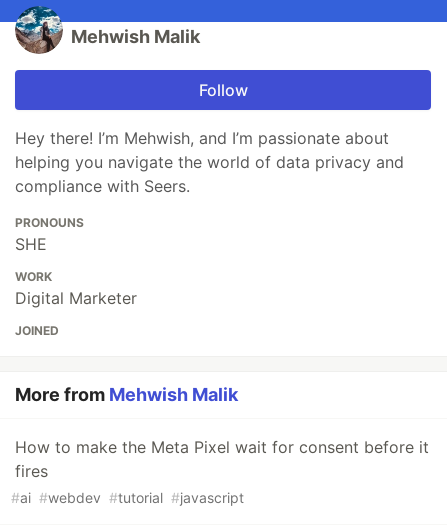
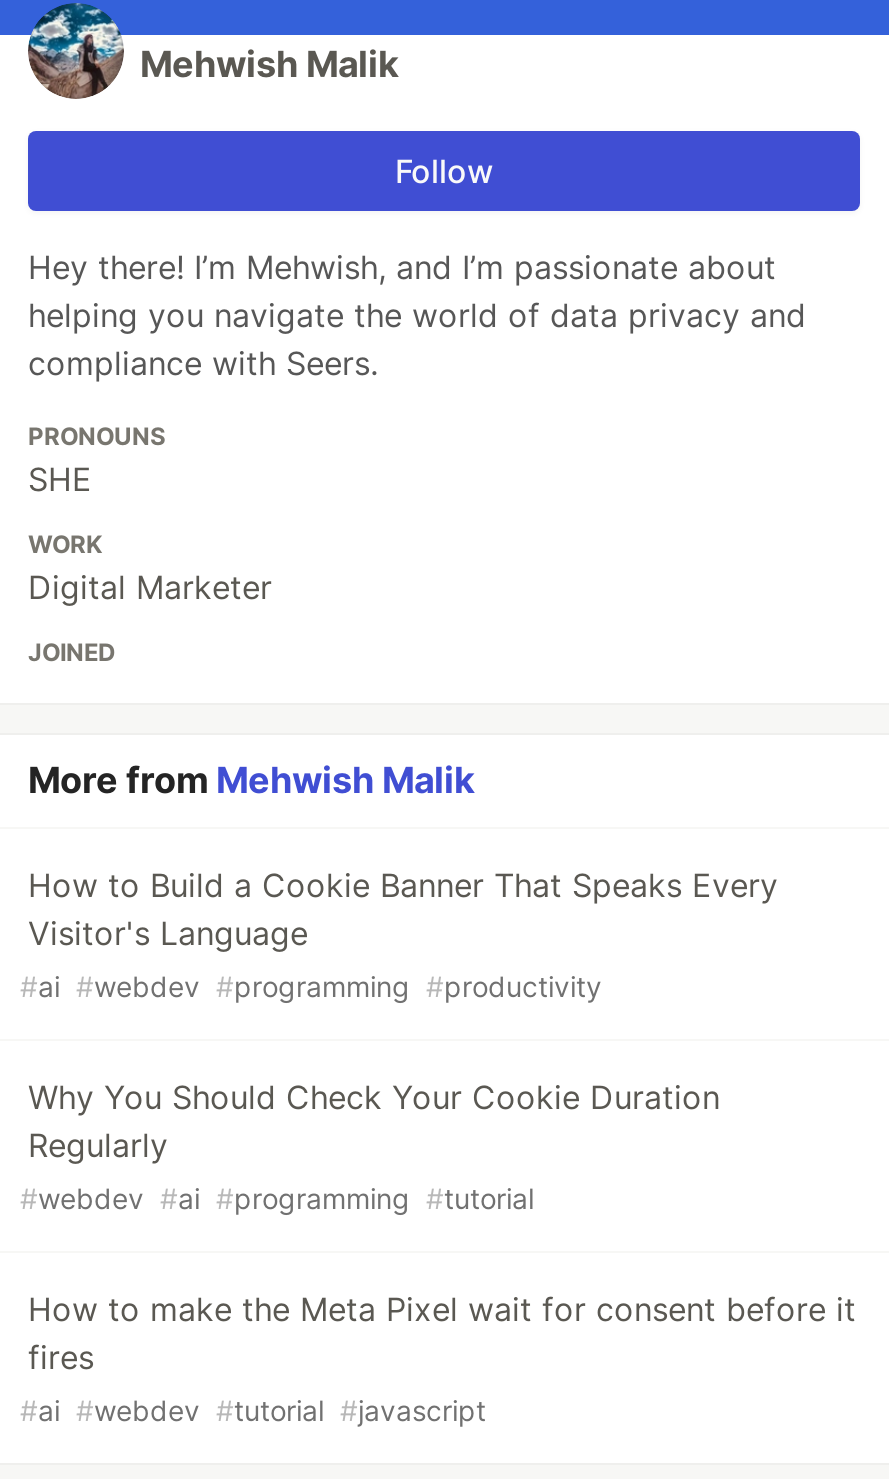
+ How to Build a Cookie Banner That Speaks Every
+ Visitor's Language
+ #ai #webdev #programming #productivity
+ Why You Should Check Your Cookie Duration
+ Regularly
+ #webdev #ai #programming #tutorial
